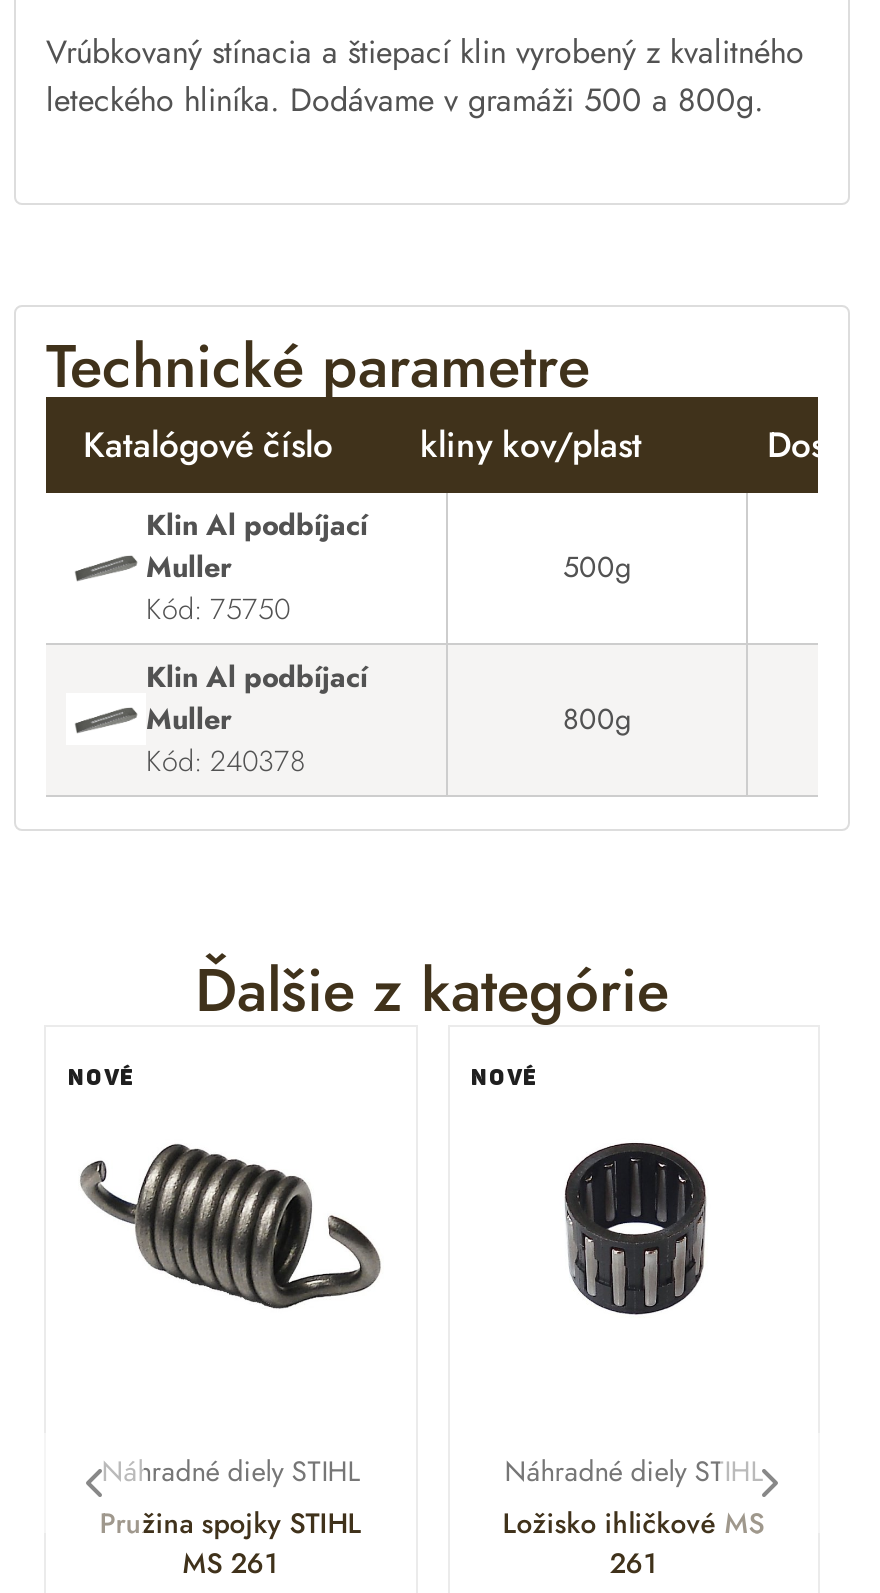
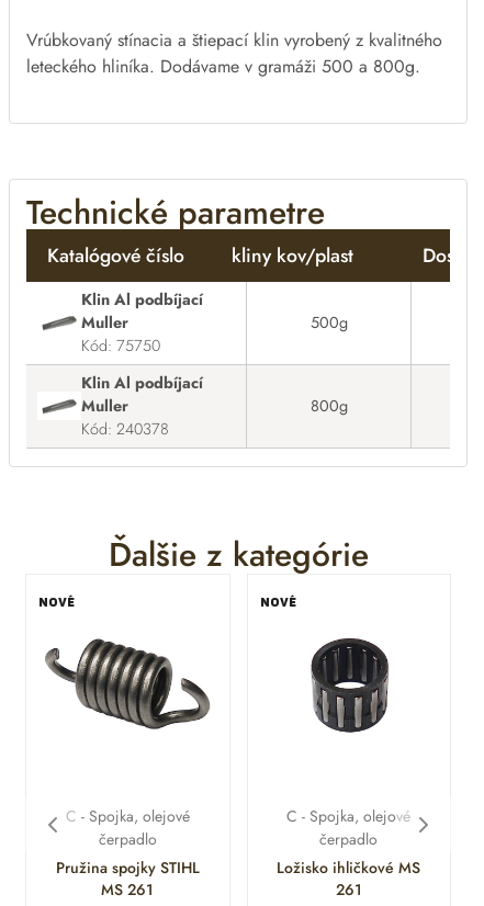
- Náhradné diely STIHL
+ C - Spojka, olejové
+ čerpadlo

- Náhradné diely STIHL
+ C - Spojka, olejové
+ čerpadlo
